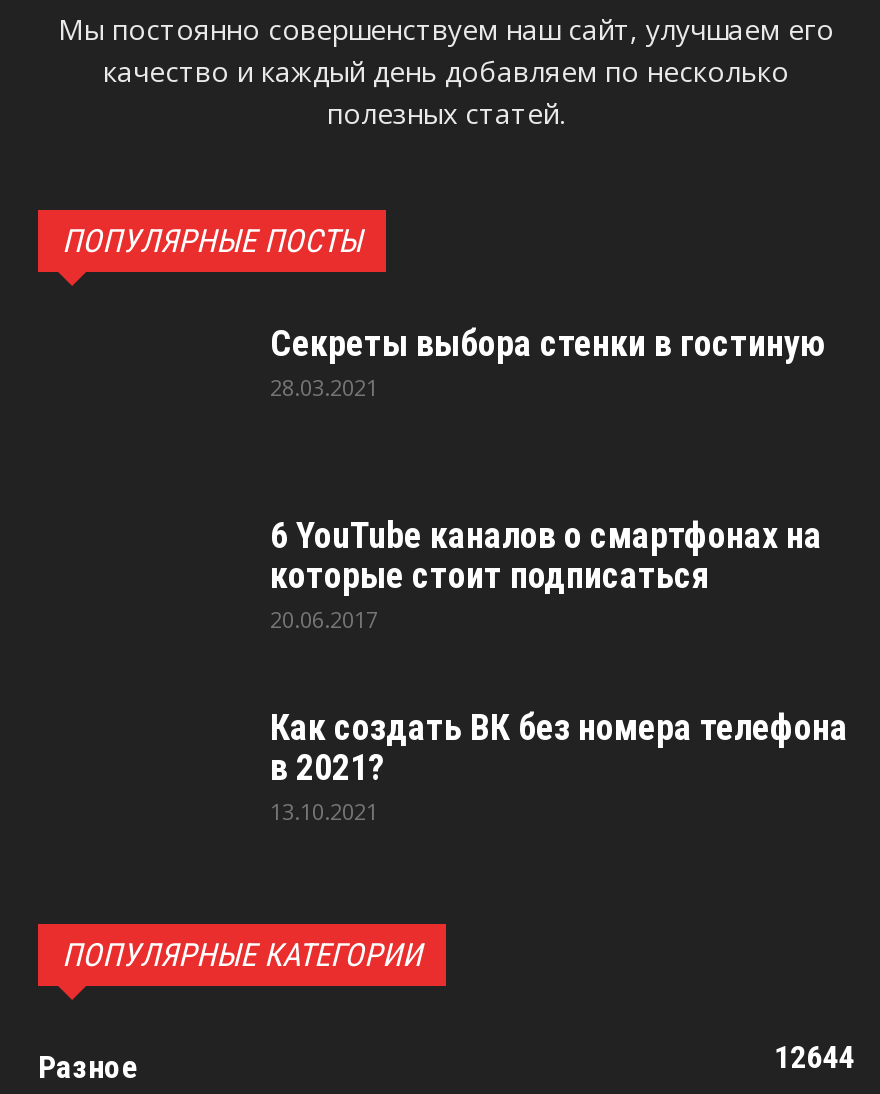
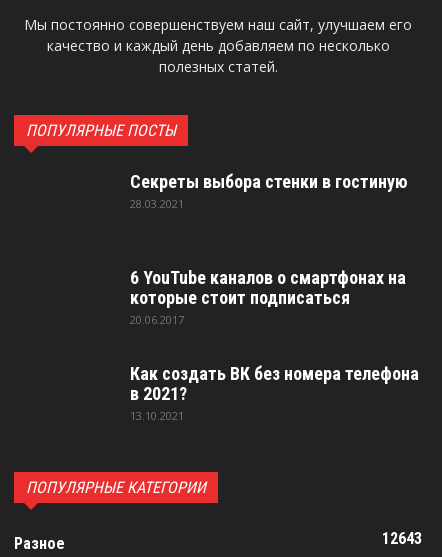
- 12644
+ 12643
